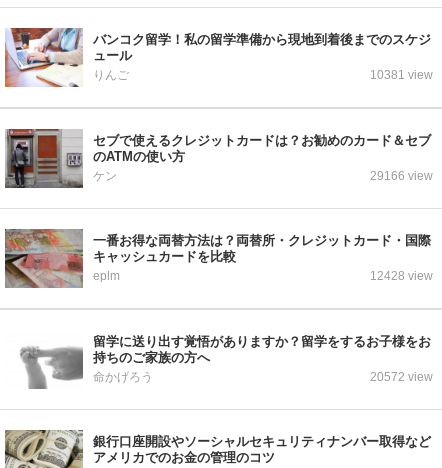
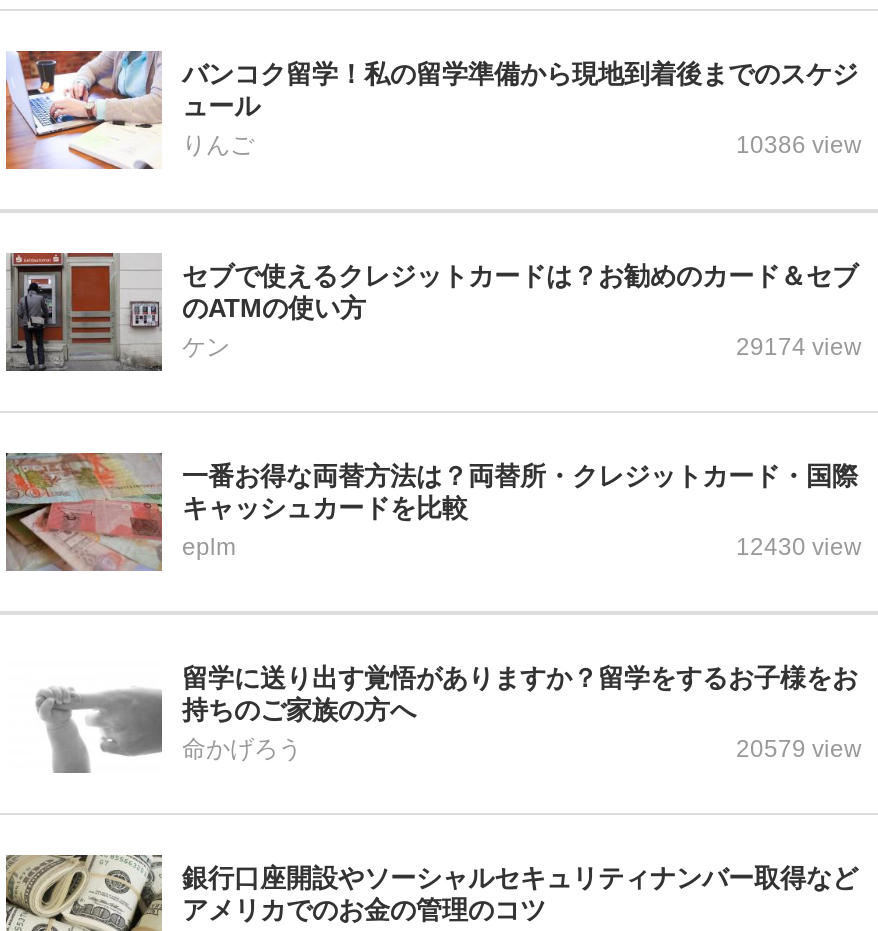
- 10381 view
+ 10386 view

- 29166 view
+ 29174 view

- 12428 view
+ 12430 view

- 20572 view
+ 20579 view
